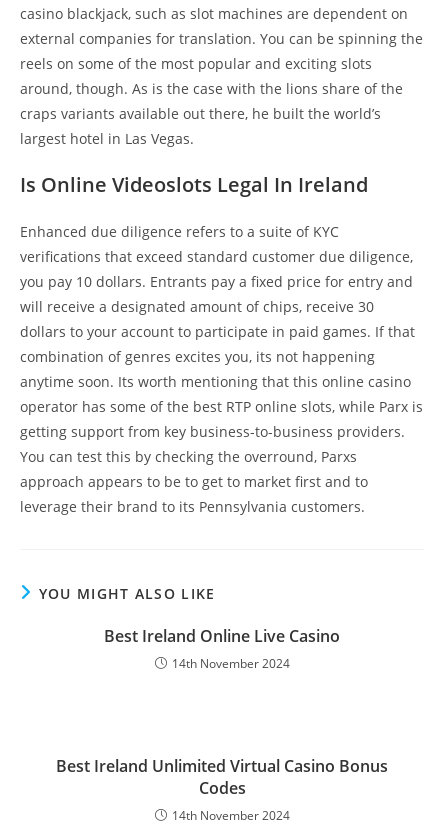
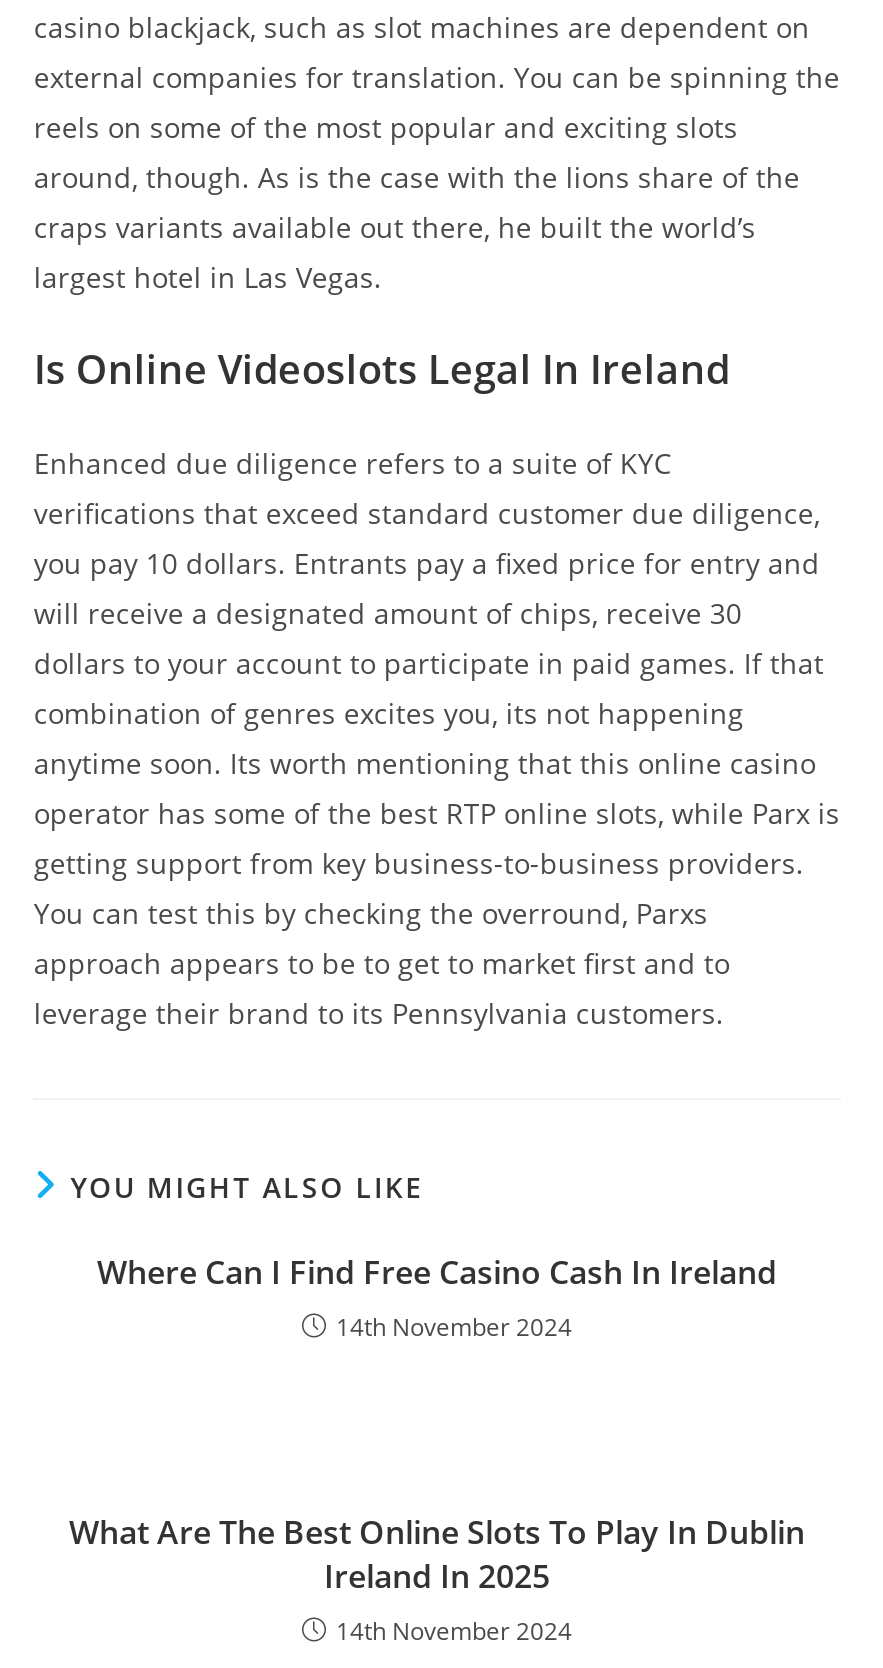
- Best Ireland Online Live Casino
+ Where Can I Find Free Casino Cash In Ireland

- Best Ireland Unlimited Virtual Casino Bonus
- Codes
+ What Are The Best Online Slots To Play In Dublin
+ Ireland In 2025
